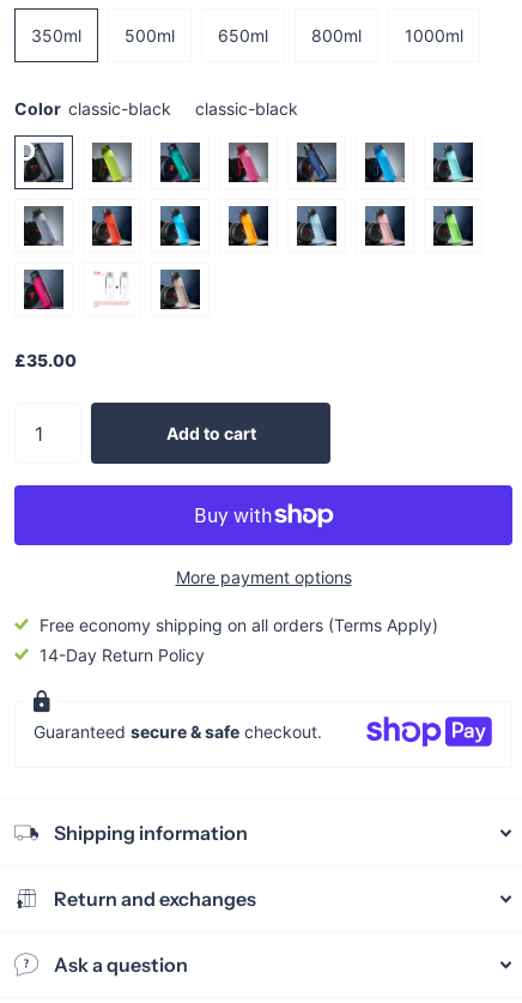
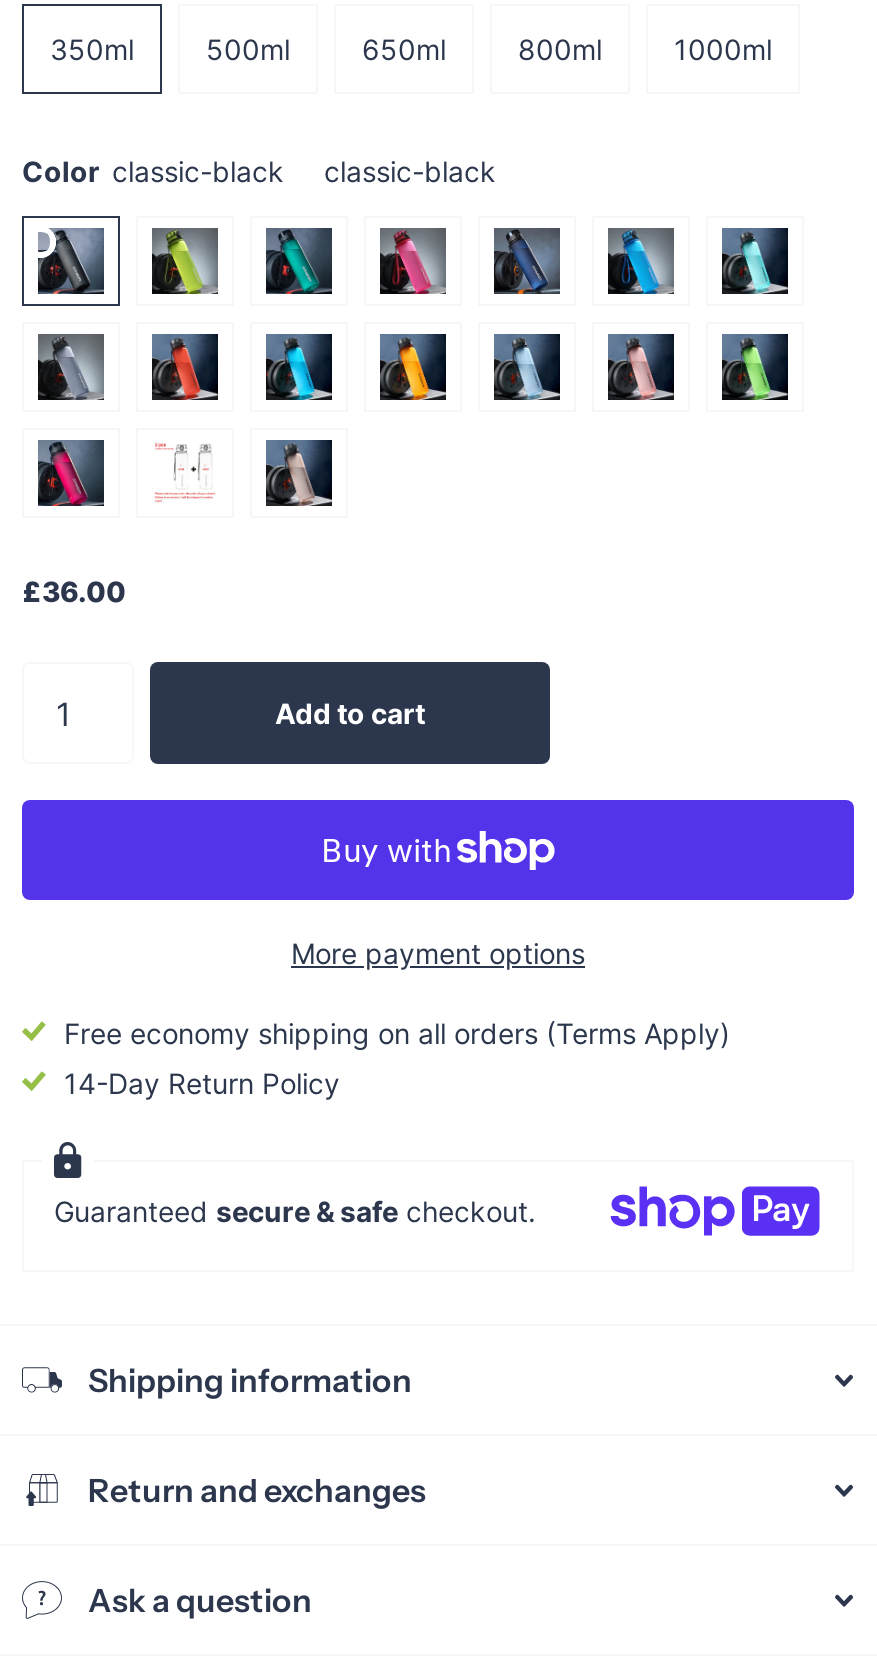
- £35.00
+ £36.00
